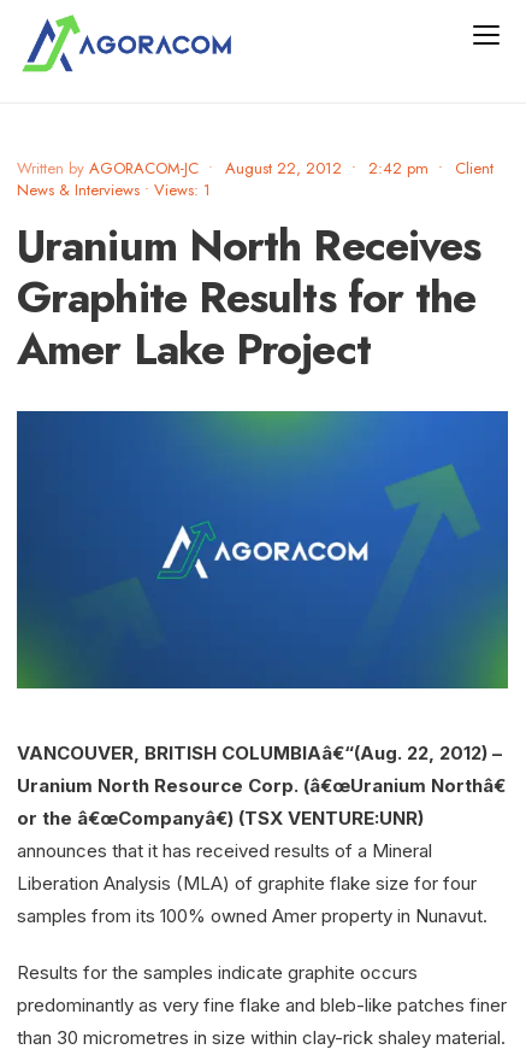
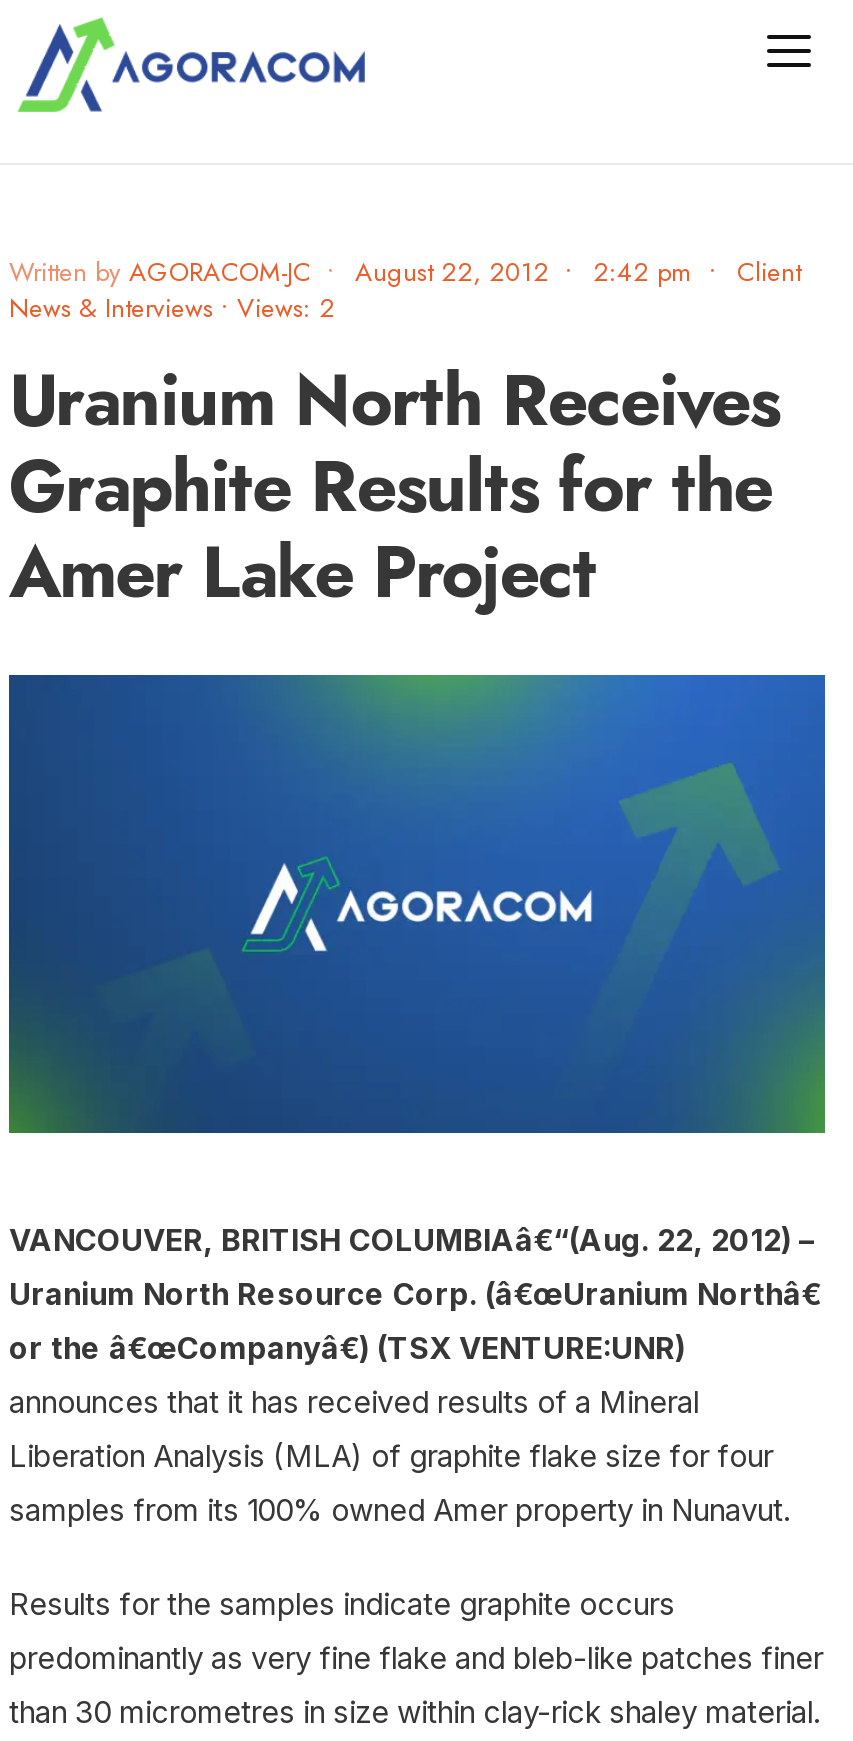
- News & Interviews • Views: 1
+ News & Interviews • Views: 2
